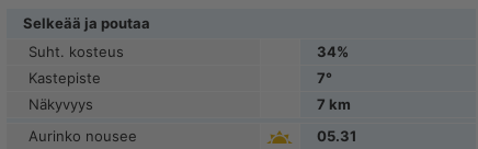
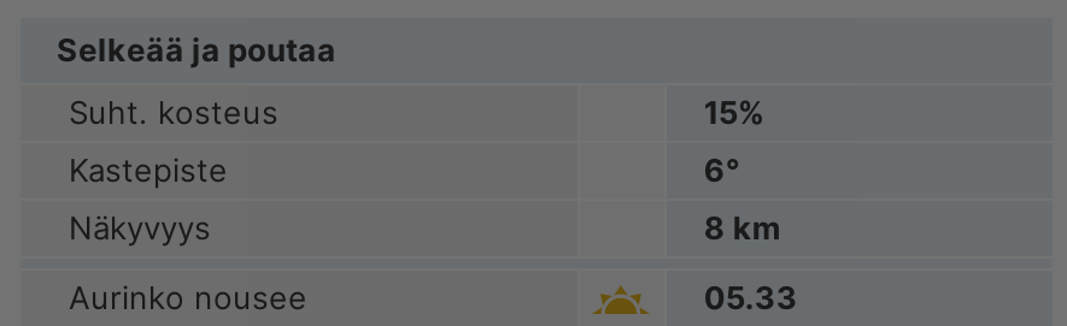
- 34%
+ 15%

- 7°
+ 6°

- 7 km
+ 8 km

- 05.31
+ 05.33
